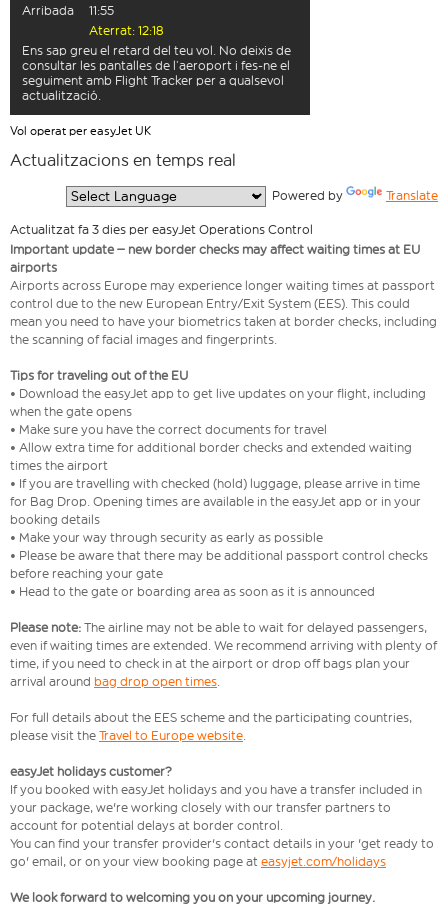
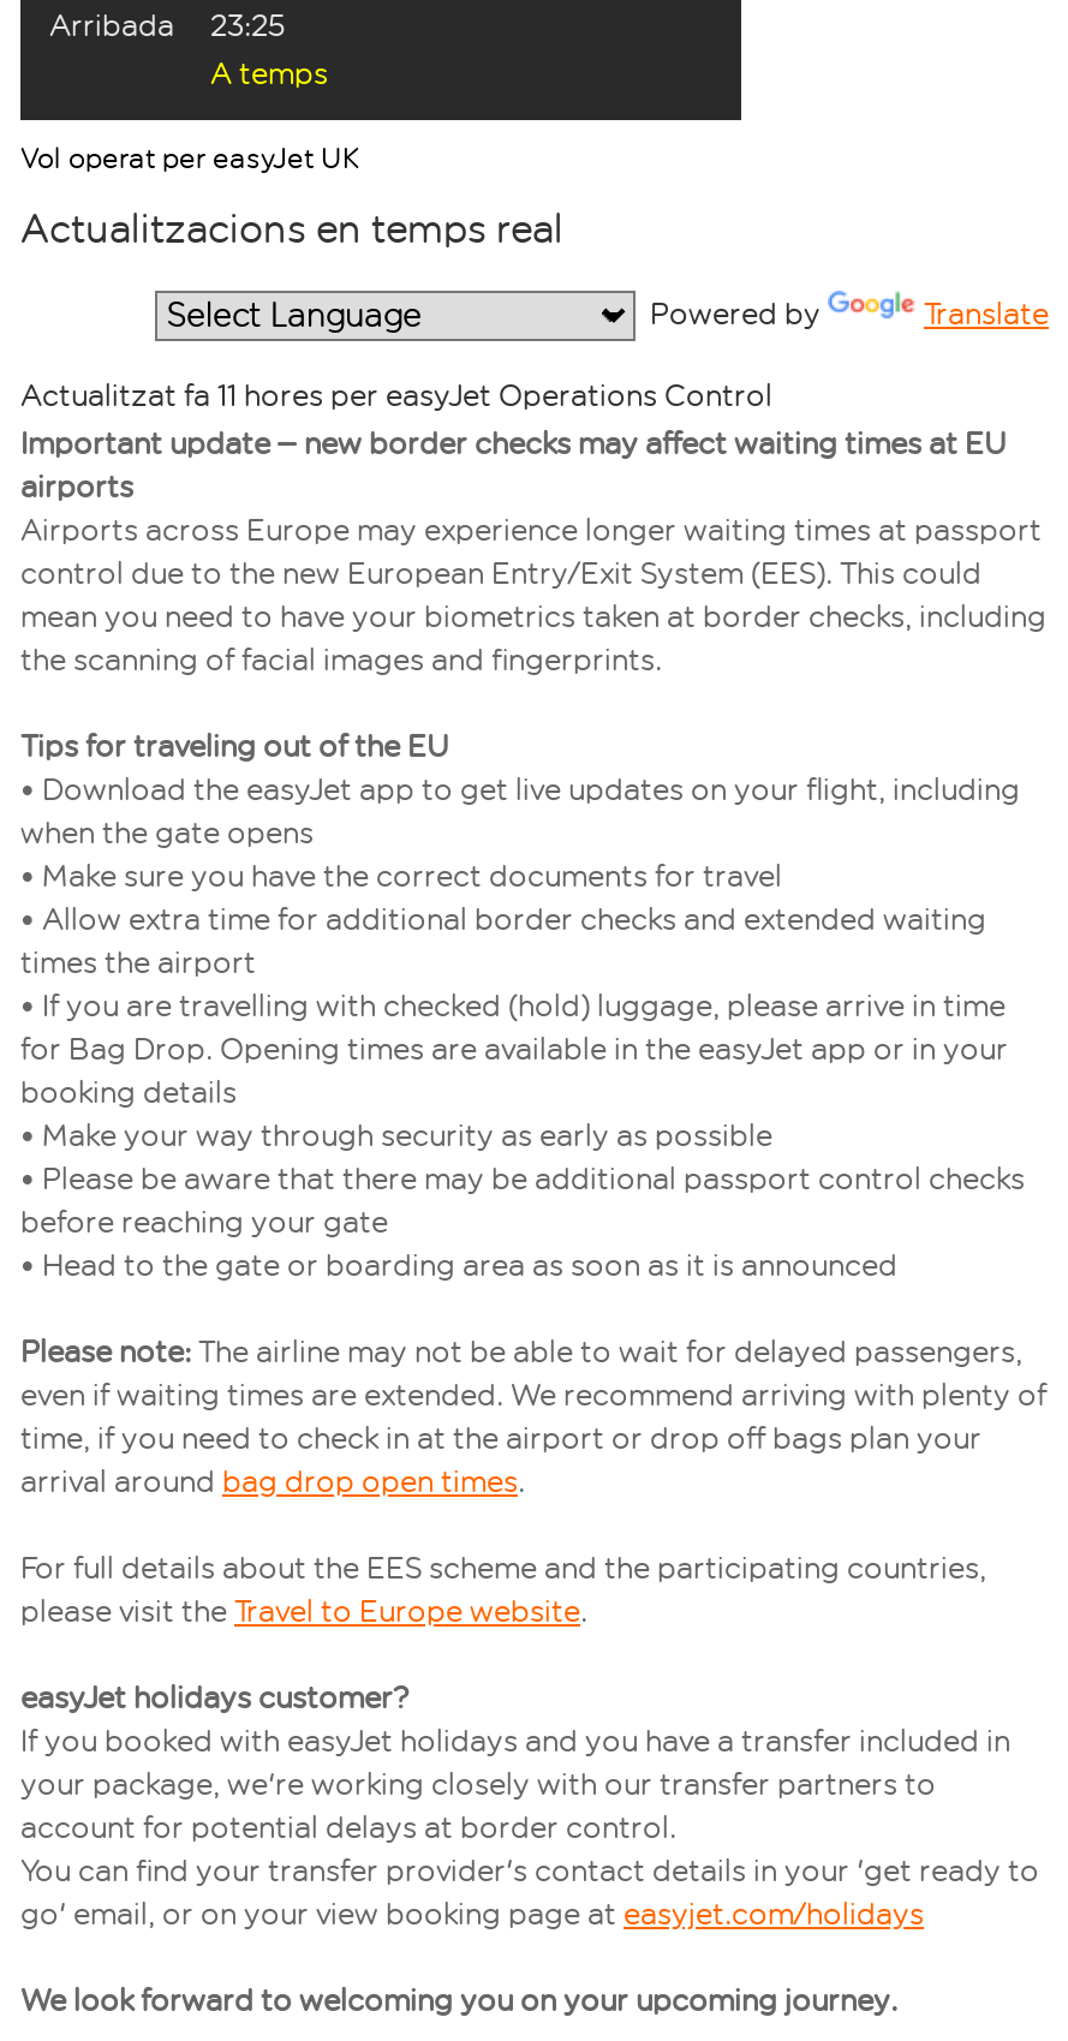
- 11:55
- Aterrat: 12:18
- Ens sap greu el retard del teu vol. No deixis de
- consultar les pantalles de l’aeroport i fes-ne el
- seguiment amb Flight Tracker per a qualsevol
- actualització.
+ 23:25
+ A temps

- Actualitzat fa 3 dies per easyJet Operations Control
+ Actualitzat fa 11 hores per easyJet Operations Control
